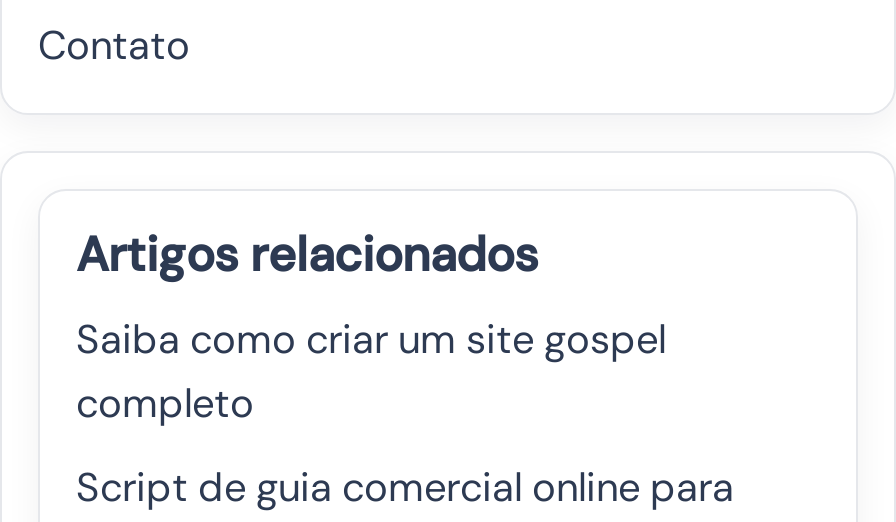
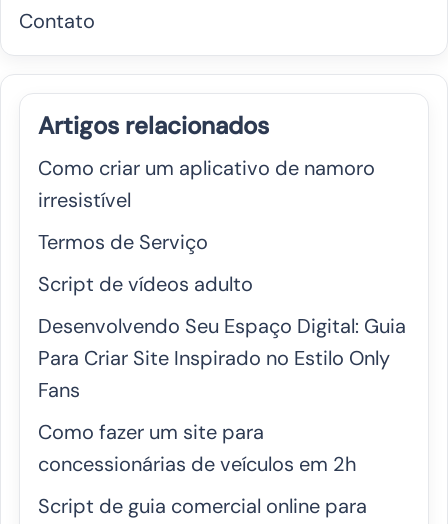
- Saiba como criar um site gospel
- completo
+ Como criar um aplicativo de namoro
+ irresistível
+ Termos de Serviço
+ Script de vídeos adulto
+ Desenvolvendo Seu Espaço Digital: Guia
+ Para Criar Site Inspirado no Estilo Only
+ Fans
+ Como fazer um site para
+ concessionárias de veículos em 2h
